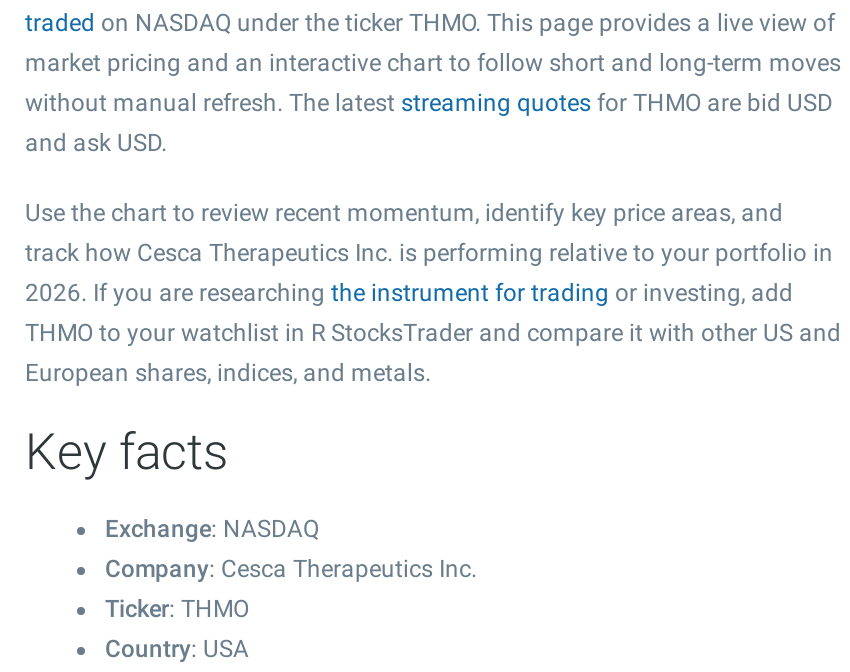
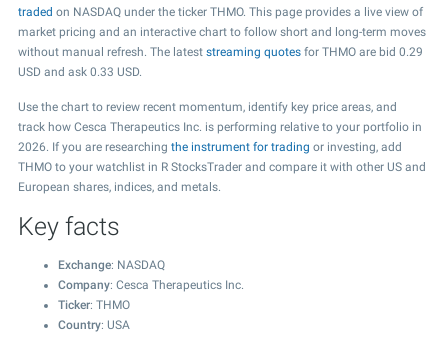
- without manual refresh. The latest streaming quotes for THMO are bid USD
- and ask USD.
+ without manual refresh. The latest streaming quotes for THMO are bid 0.29
+ USD and ask 0.33 USD.
